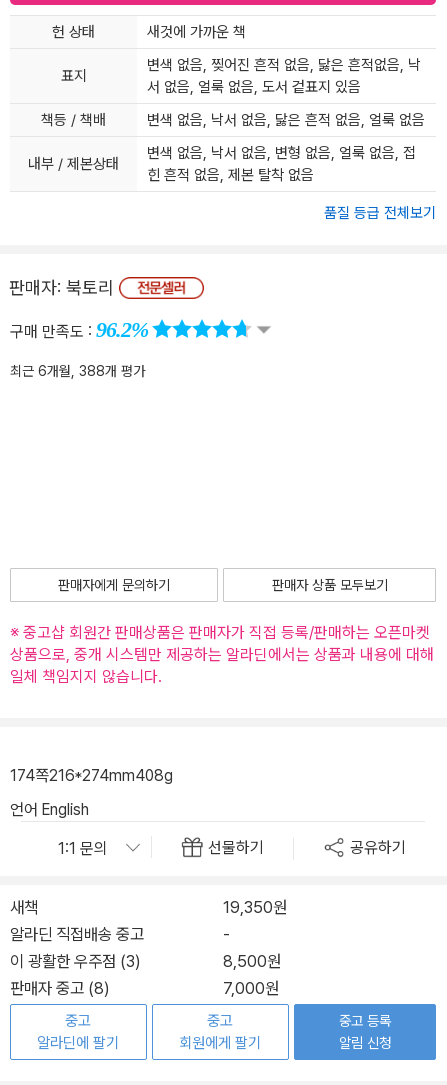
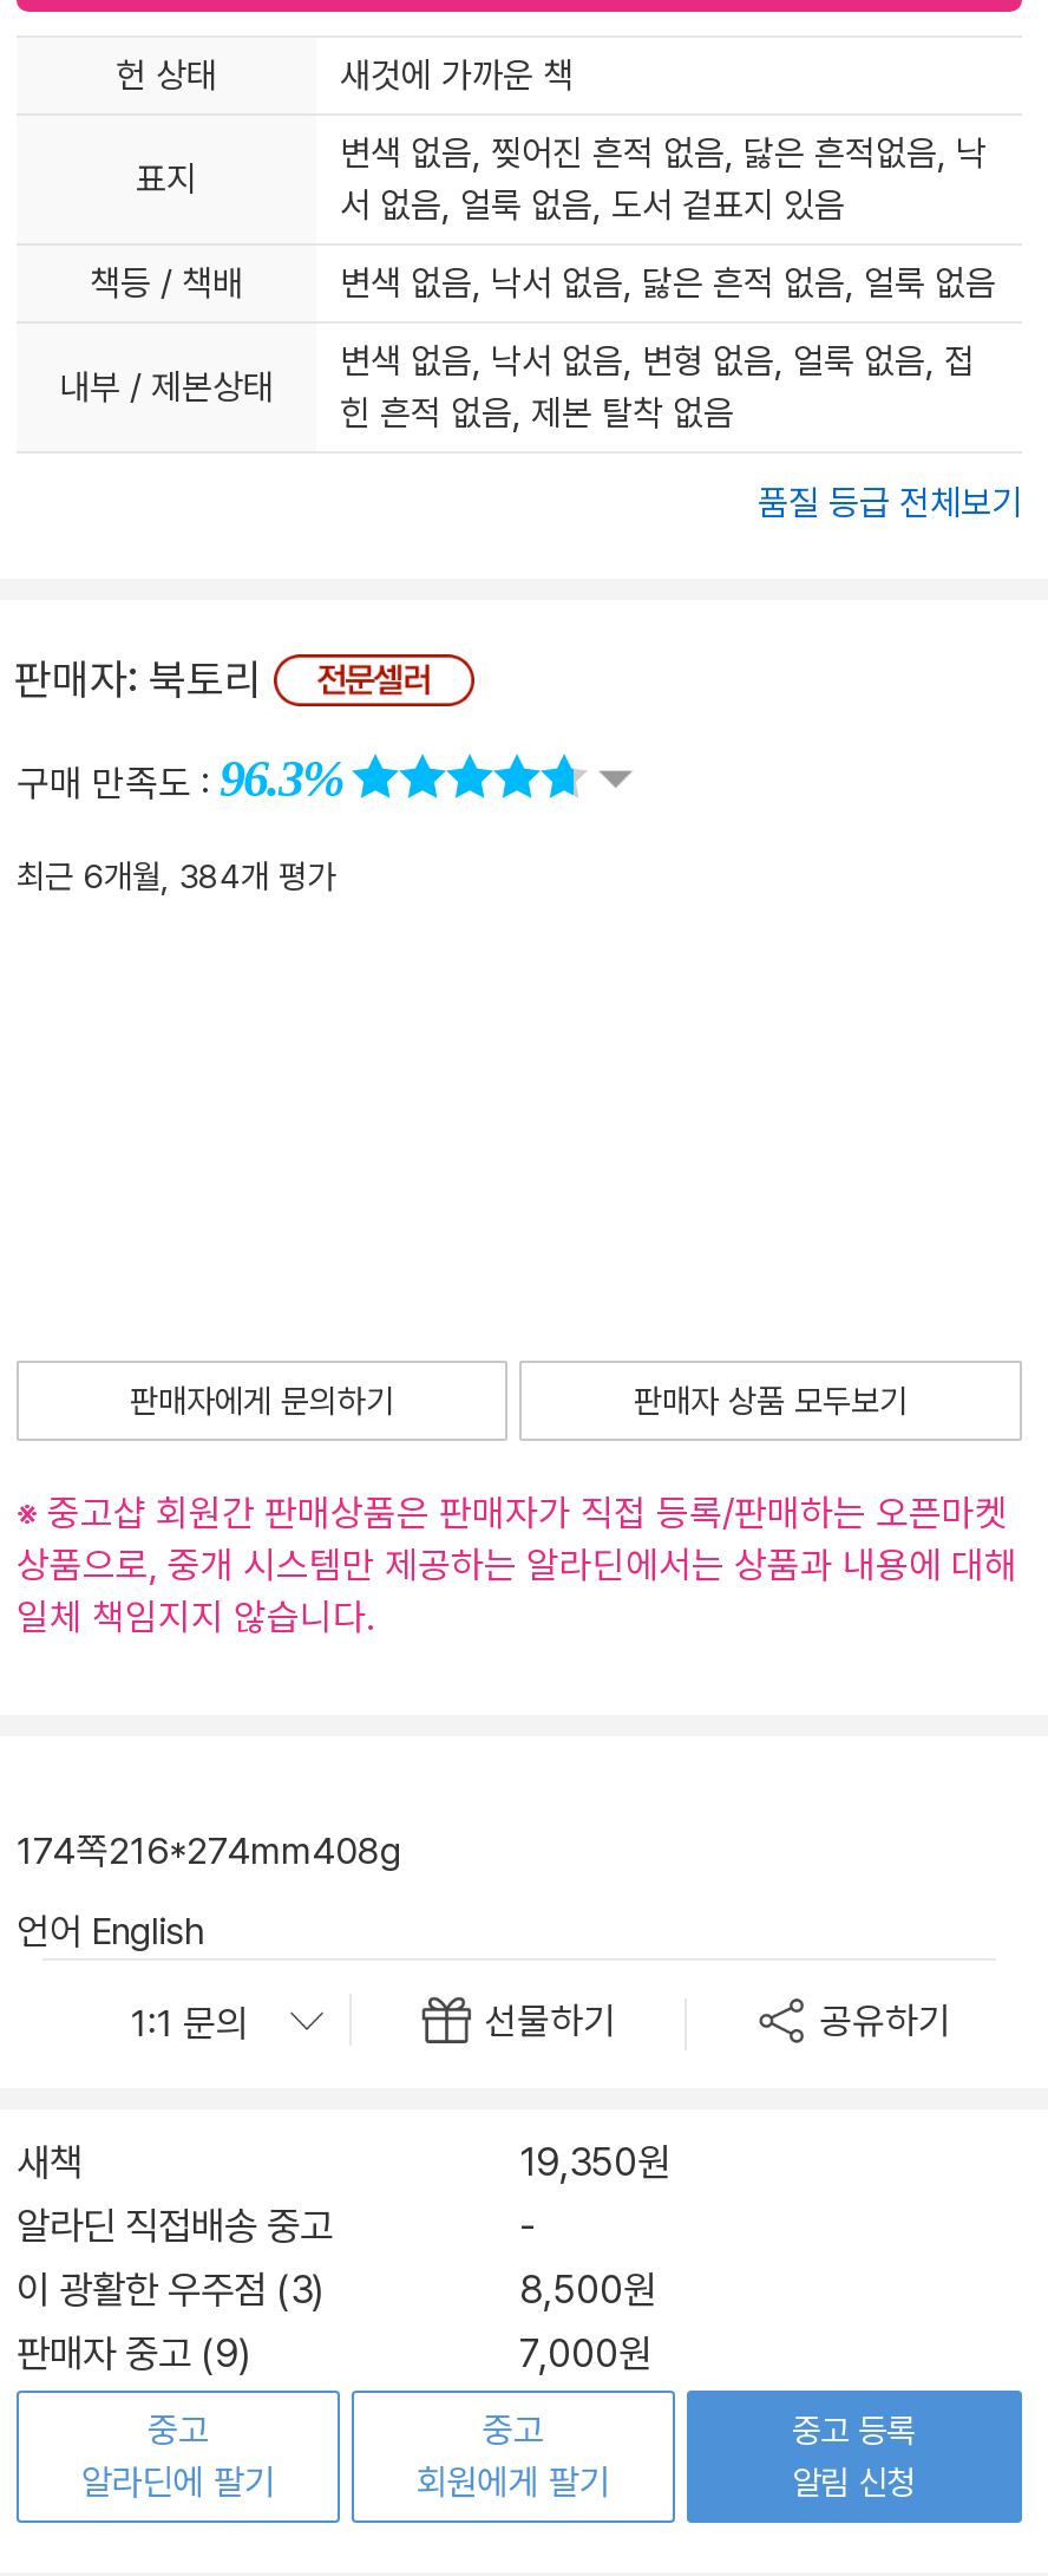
- 구매 만족도 : 96.2%
+ 구매 만족도 : 96.3%

- 최근 6개월, 388개 평가
+ 최근 6개월, 384개 평가

- 판매자 중고 (8)
+ 판매자 중고 (9)
